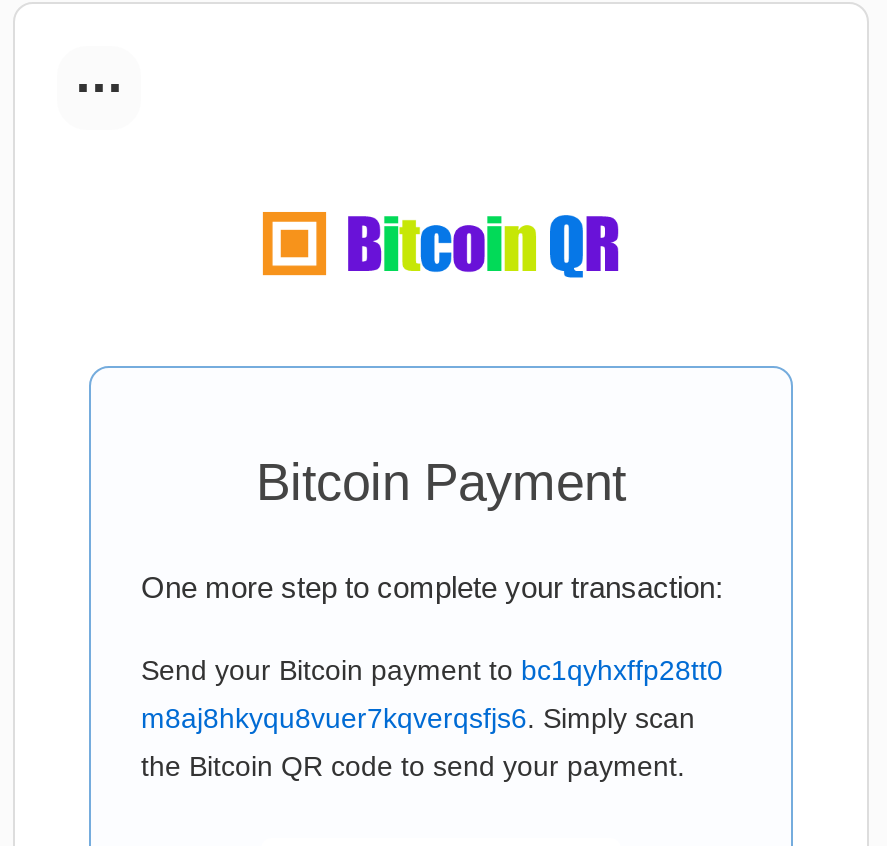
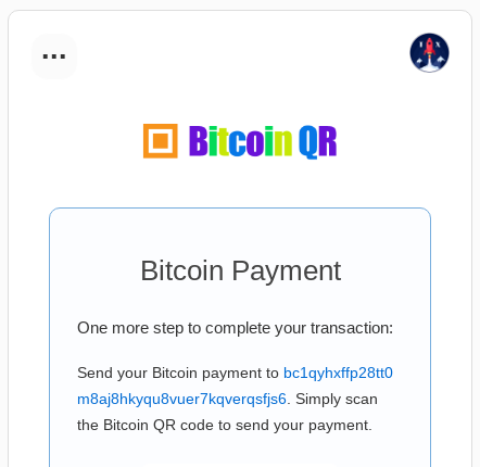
+ [image]
